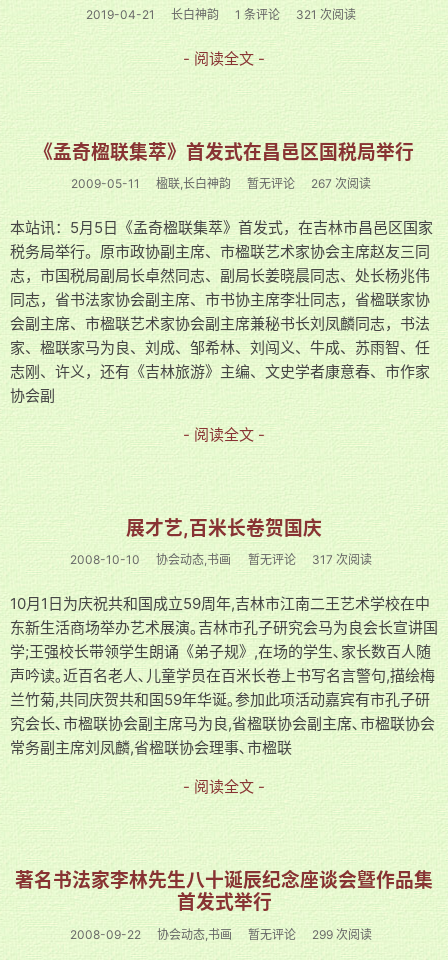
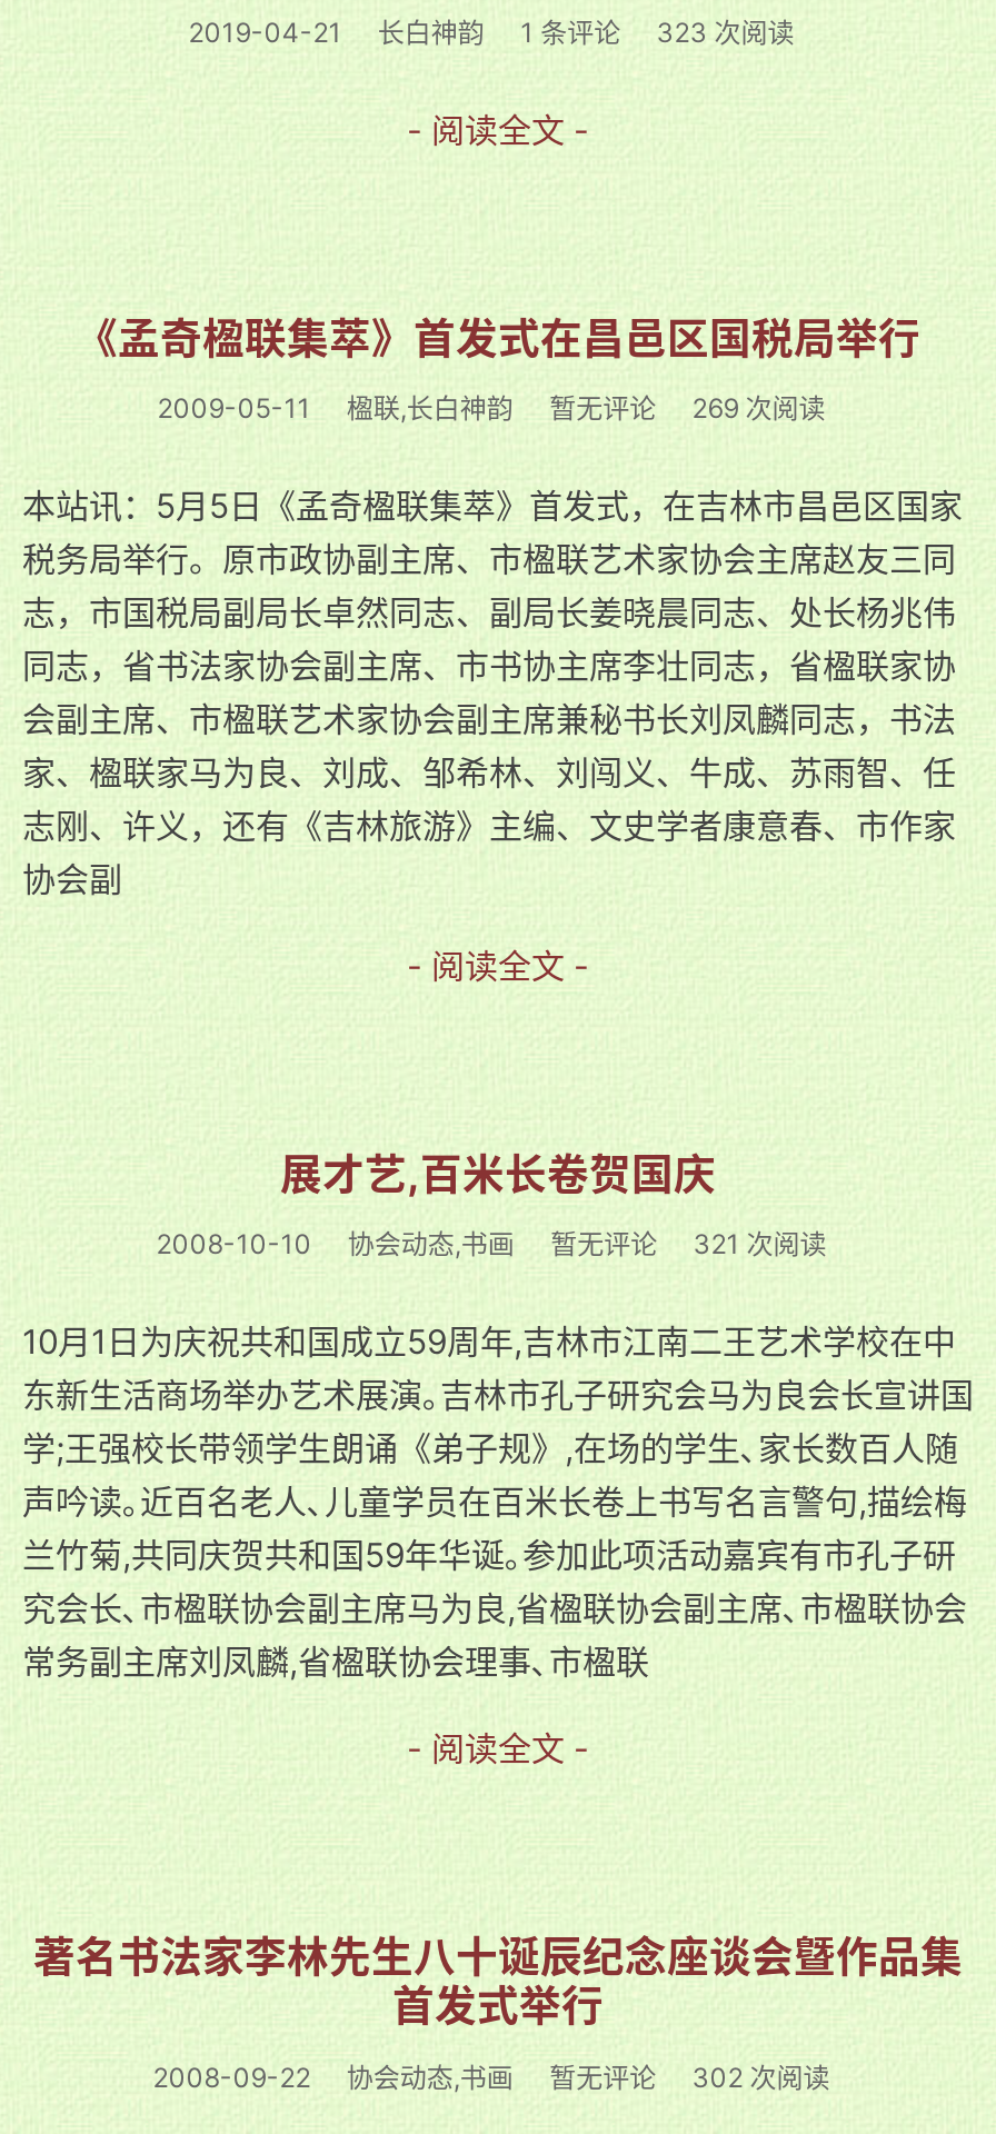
- 321 次阅读
+ 323 次阅读

- 267 次阅读
+ 269 次阅读

- 2008-10-10 协会动态,书画 暂无评论 317 次阅读
+ 2008-10-10 协会动态,书画 暂无评论 321 次阅读

- 299 次阅读
+ 302 次阅读
